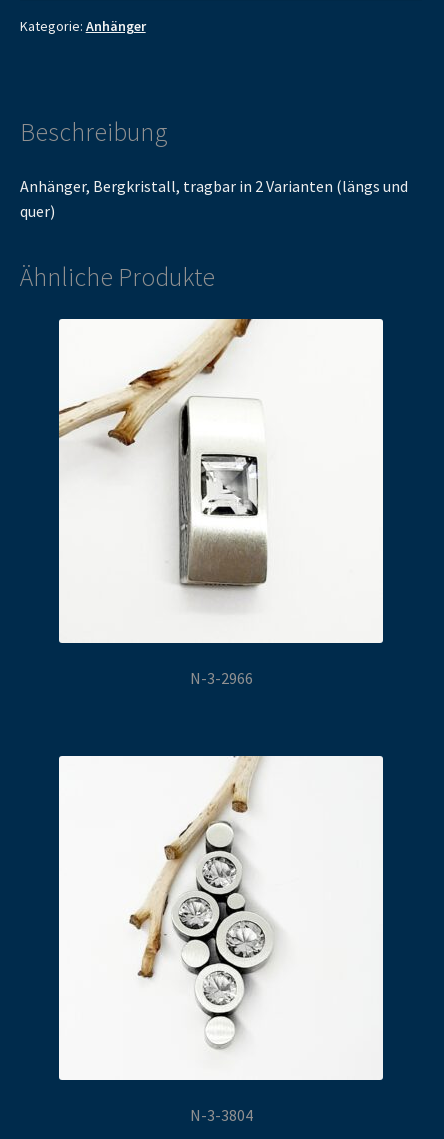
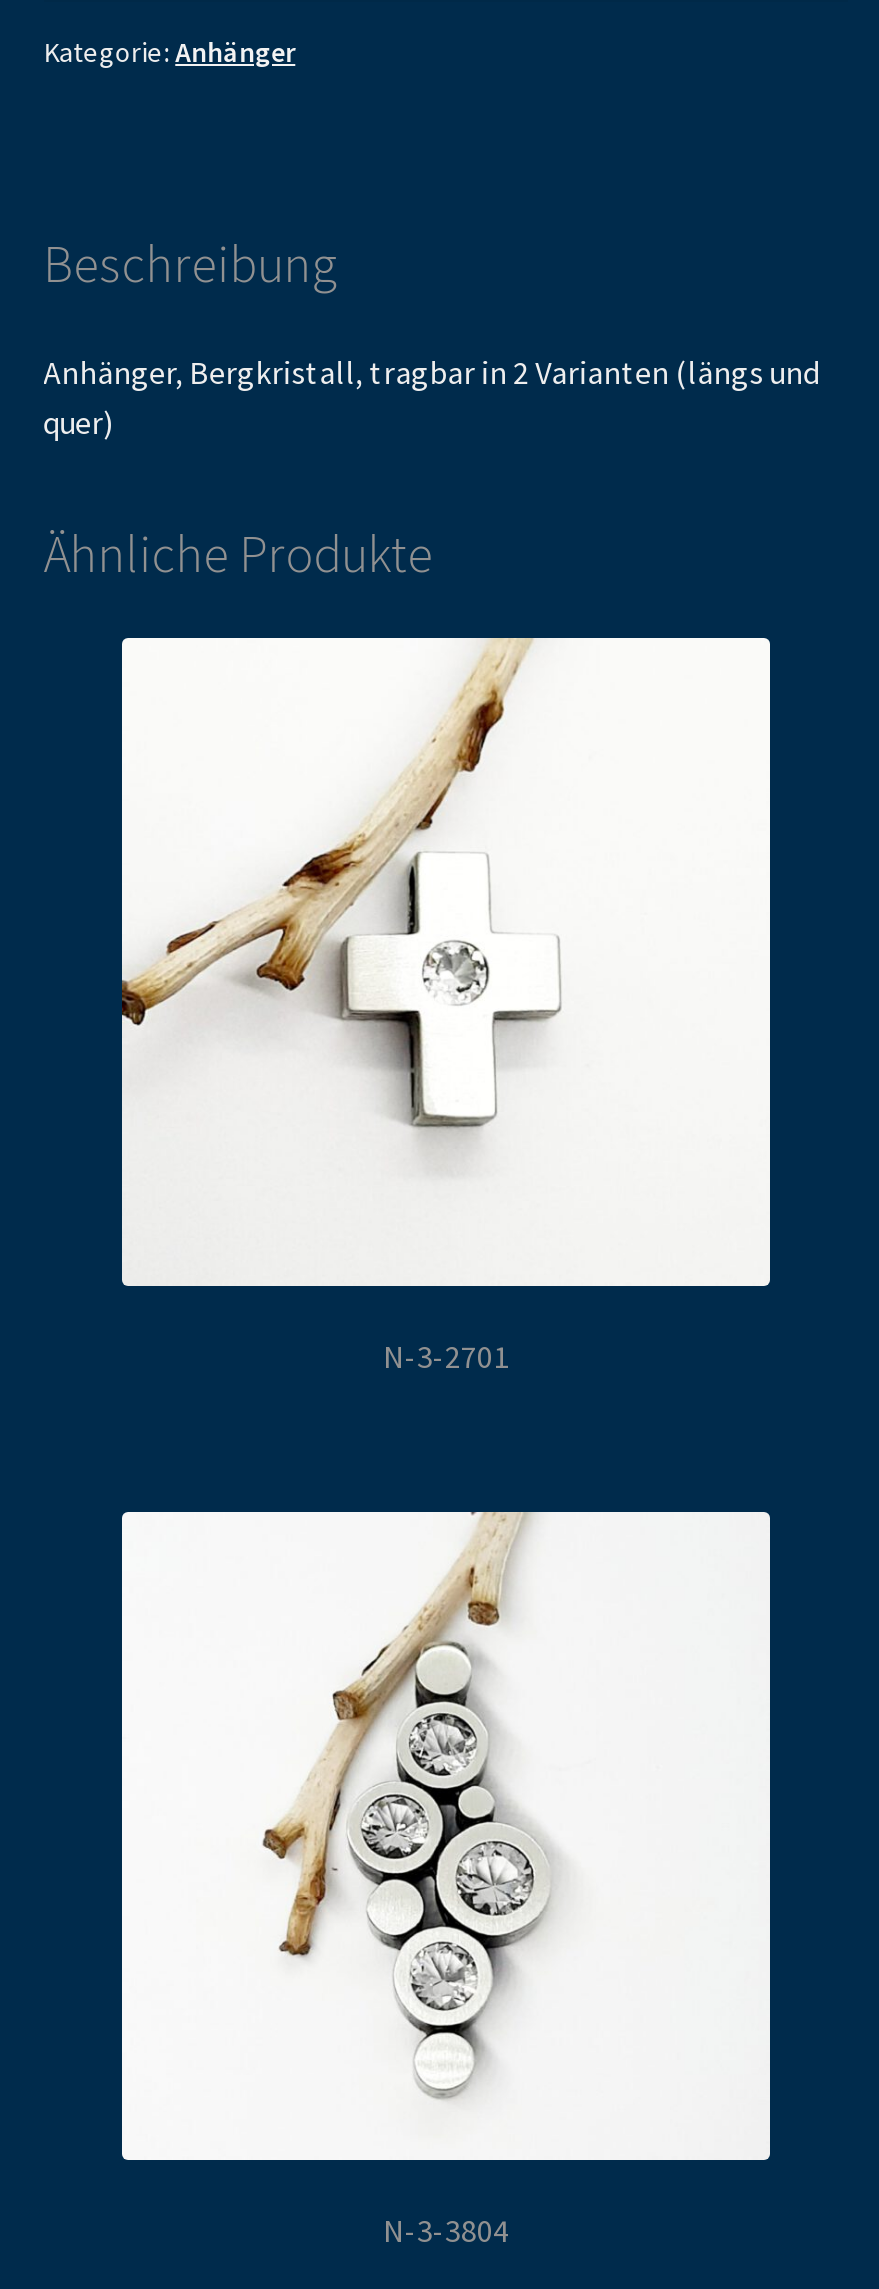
- [image]
+ [image]

- N-3-2966
+ N-3-2701
